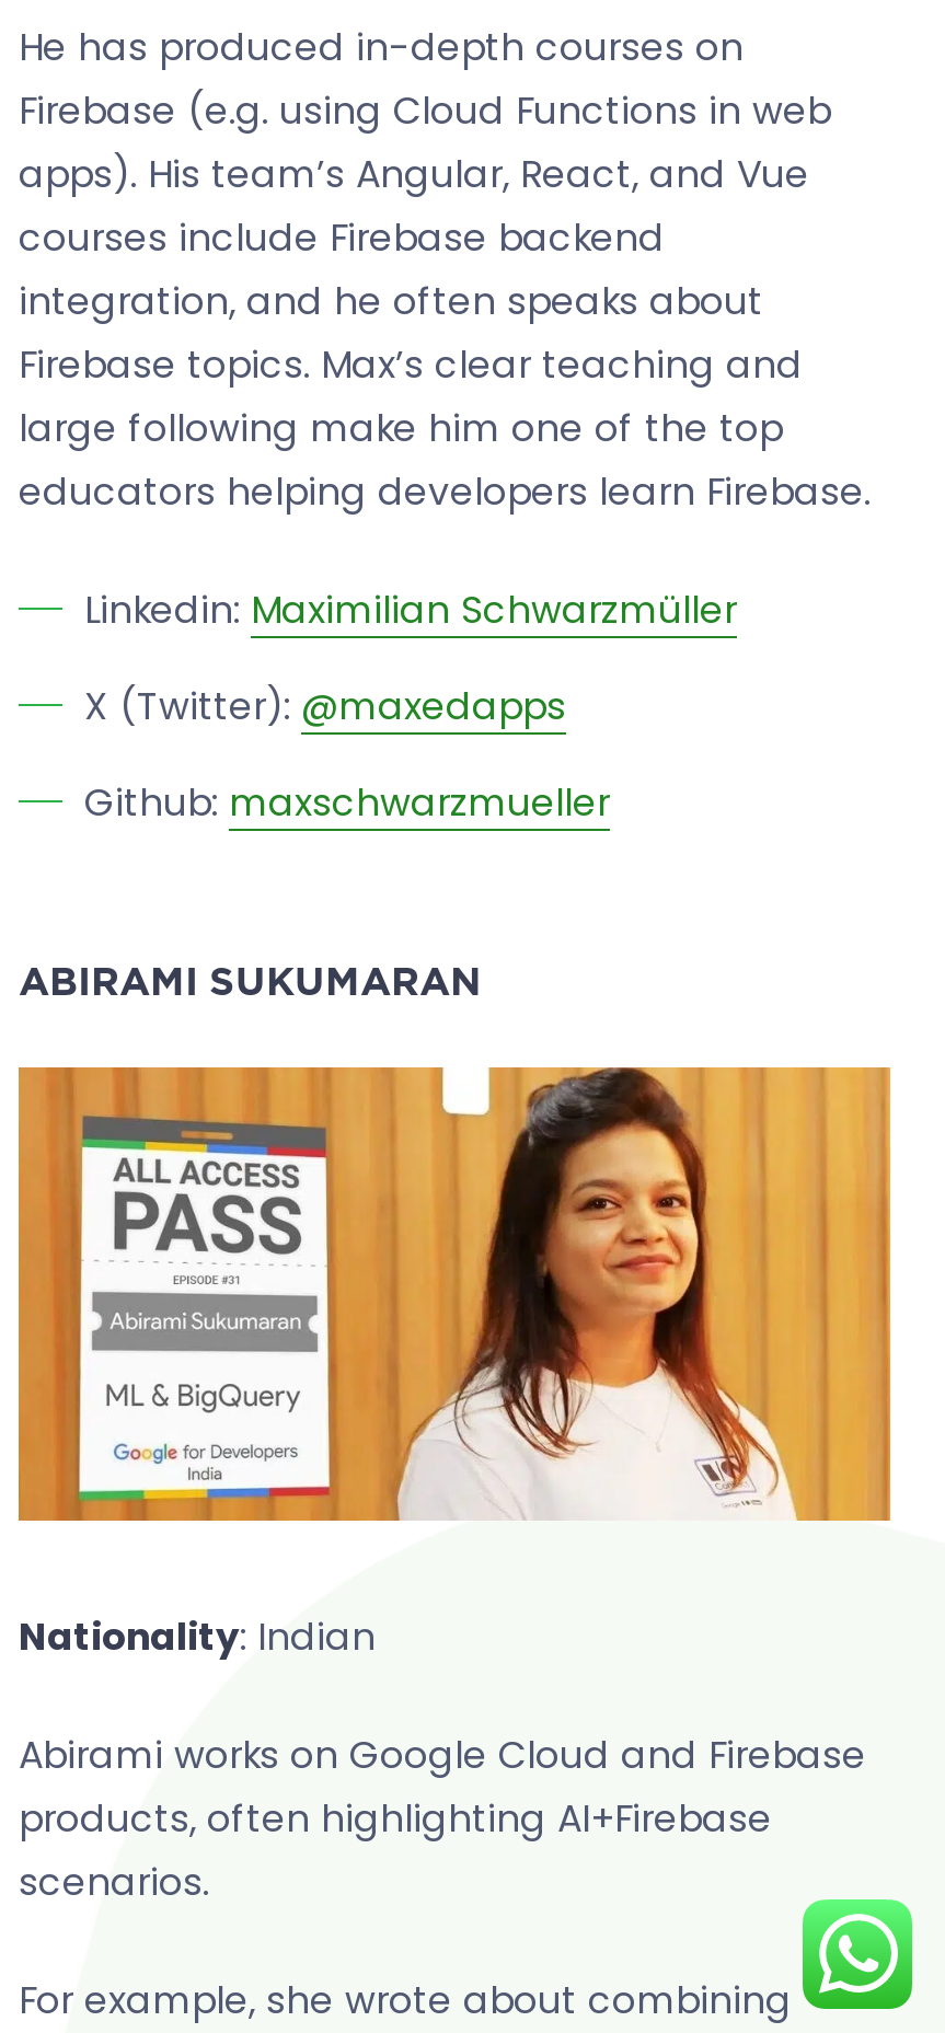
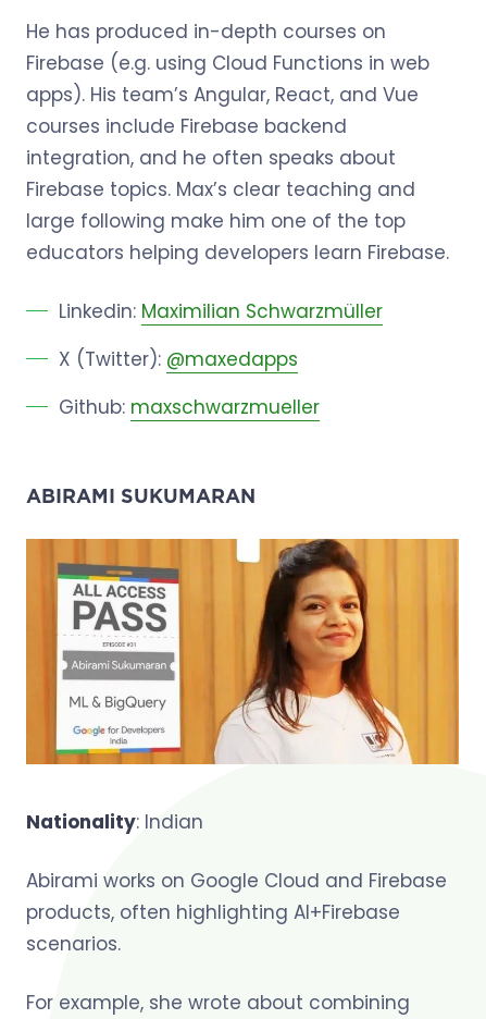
- [image]
